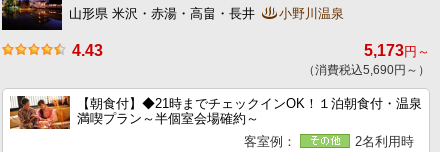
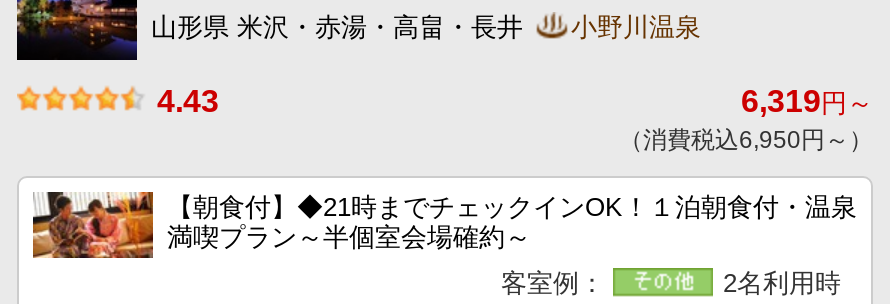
- 5,173円～
+ 6,319円～

- （消費税込5,690円～）
+ （消費税込6,950円～）
